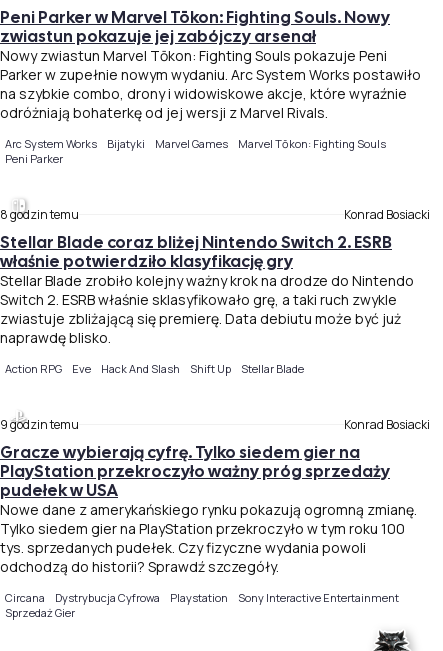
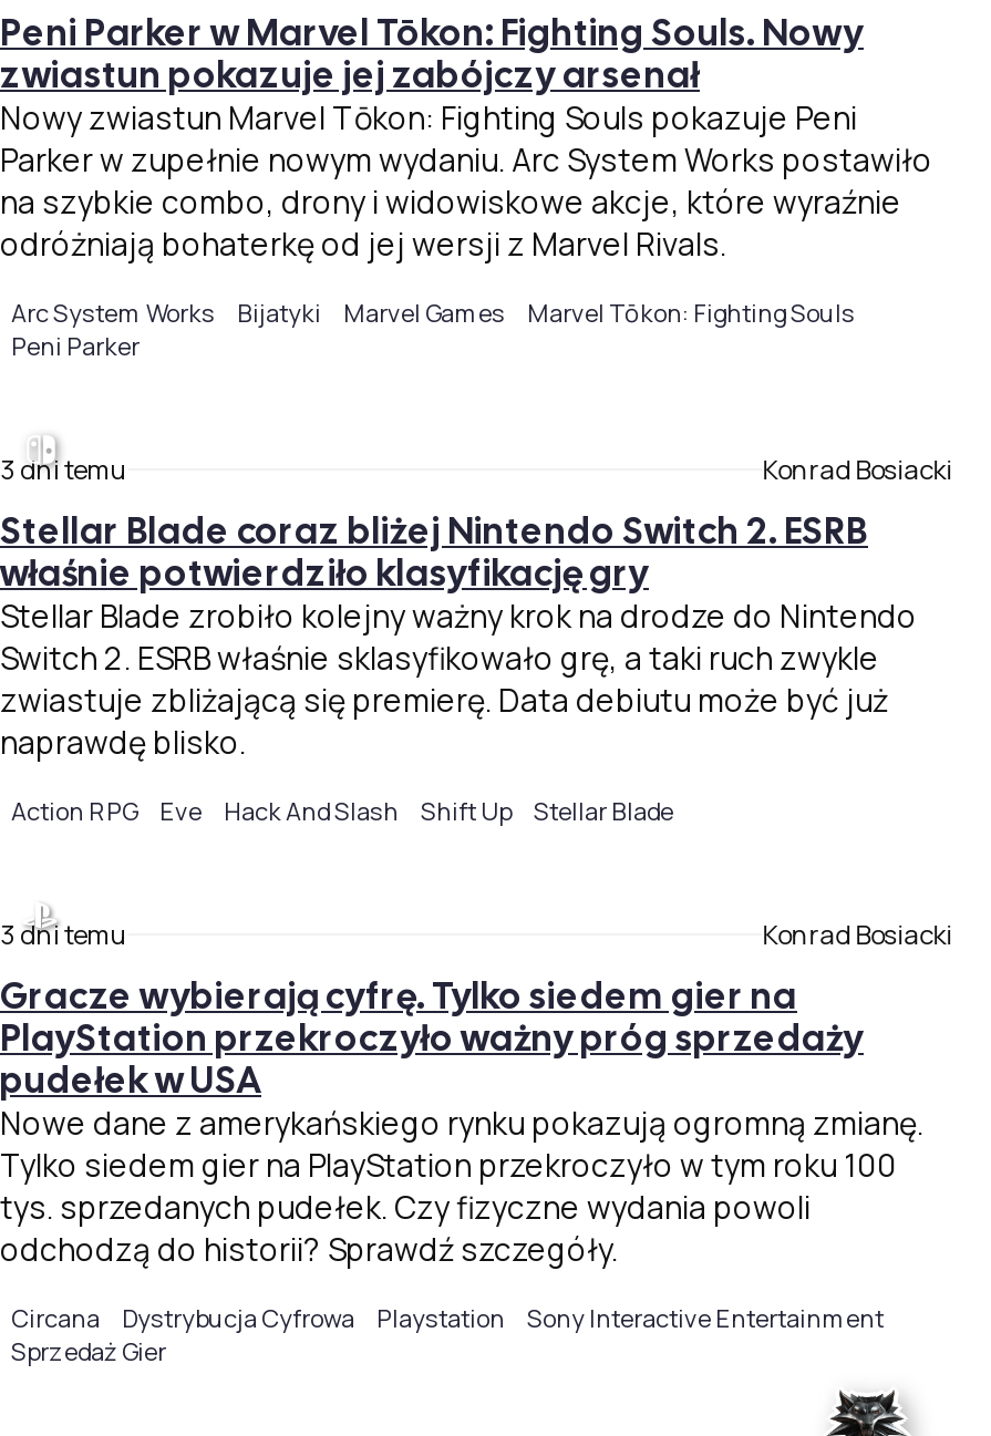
- 8 godzin temu
+ 3 dni temu

- 9 godzin temu
+ 3 dni temu
